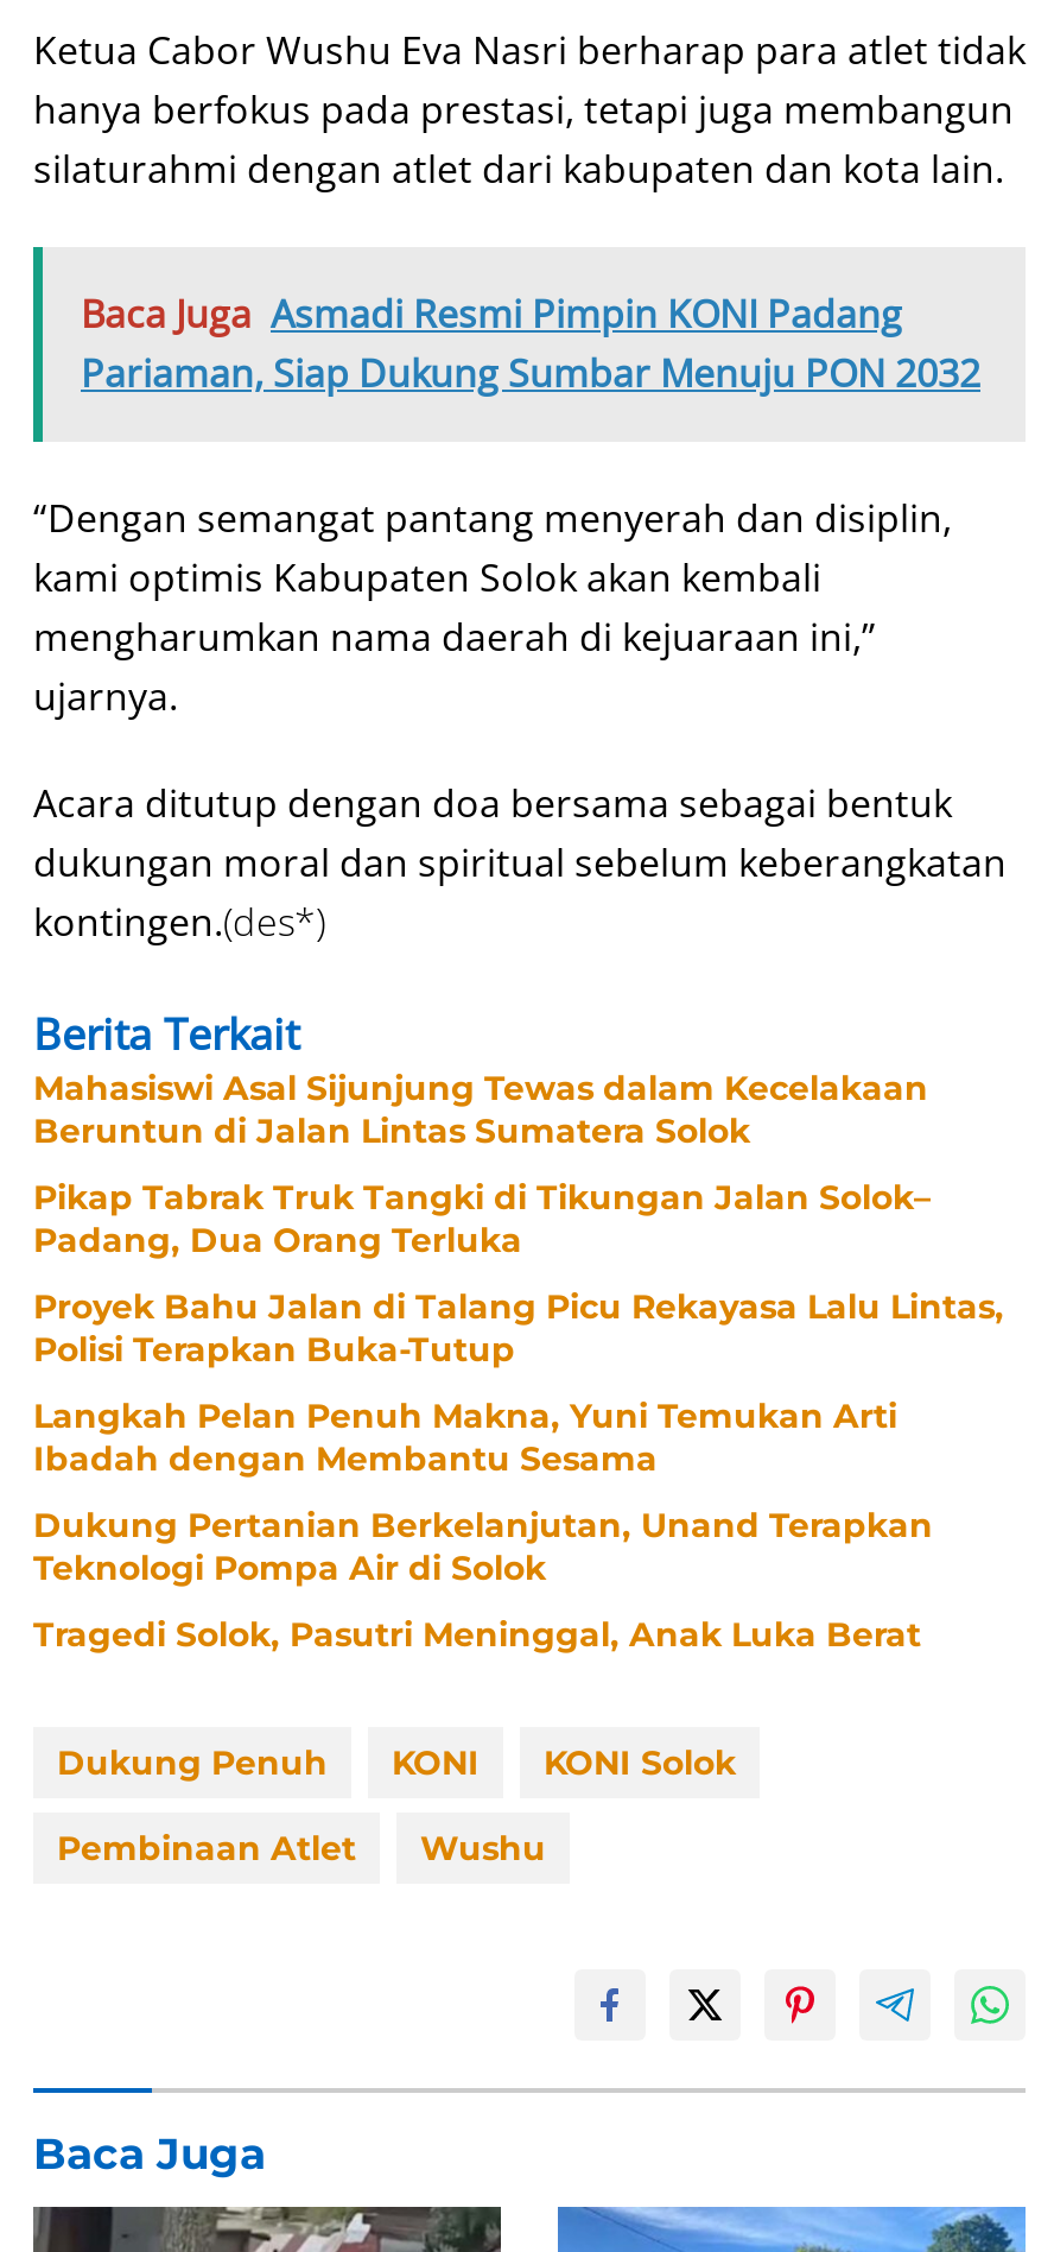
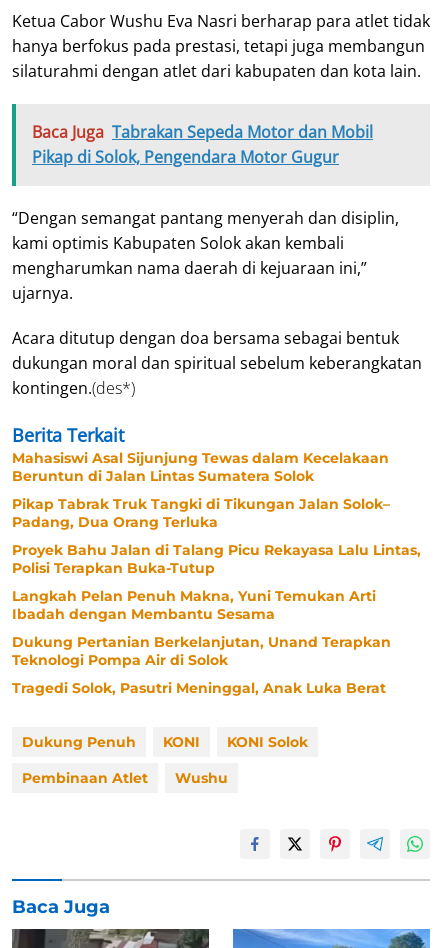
- Baca Juga Asmadi Resmi Pimpin KONI Padang
- Pariaman, Siap Dukung Sumbar Menuju PON 2032
+ Baca Juga Tabrakan Sepeda Motor dan Mobil
+ Pikap di Solok, Pengendara Motor Gugur
